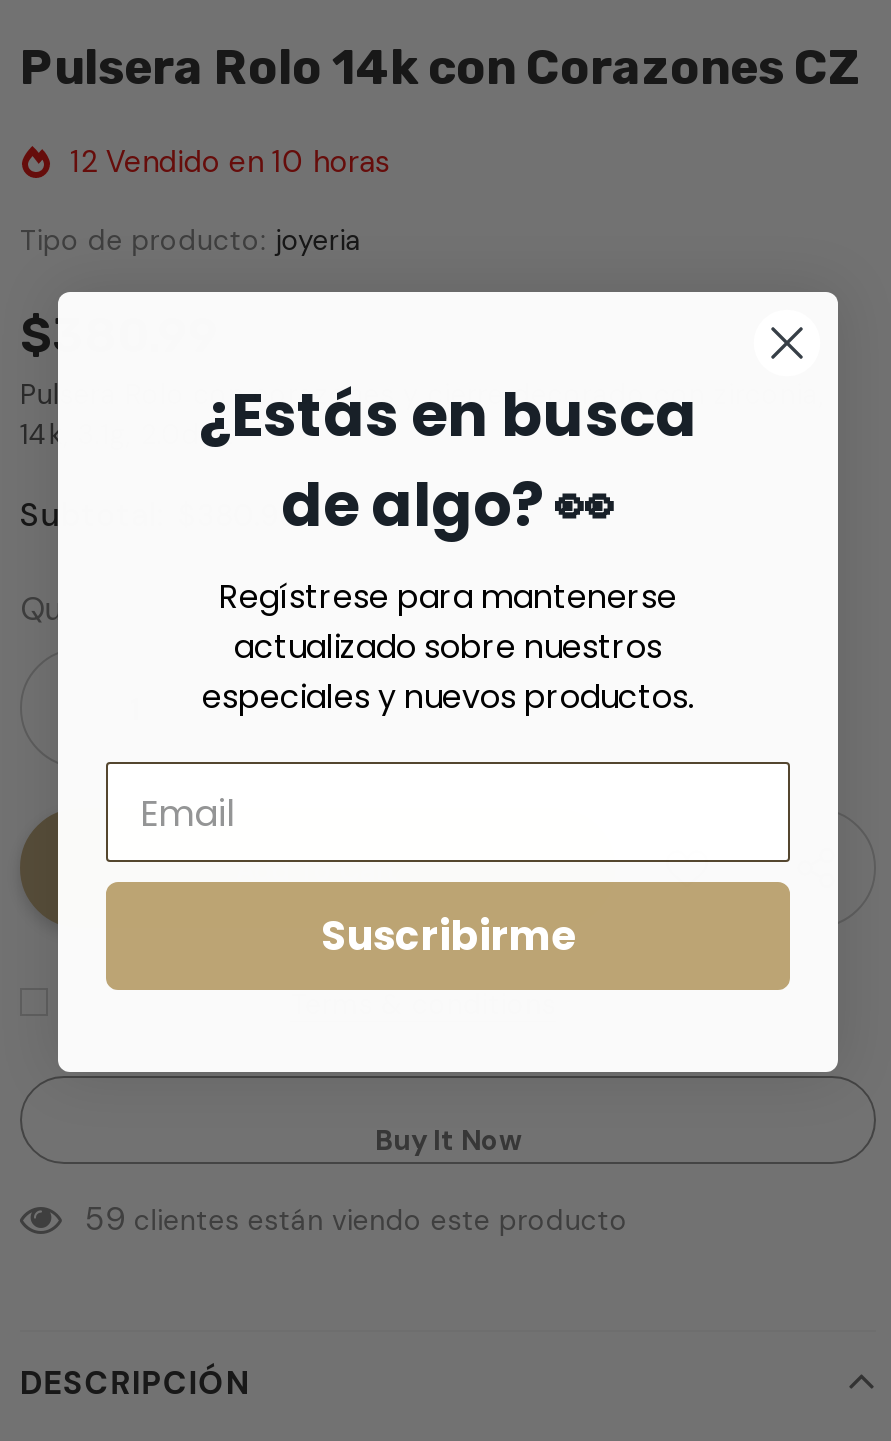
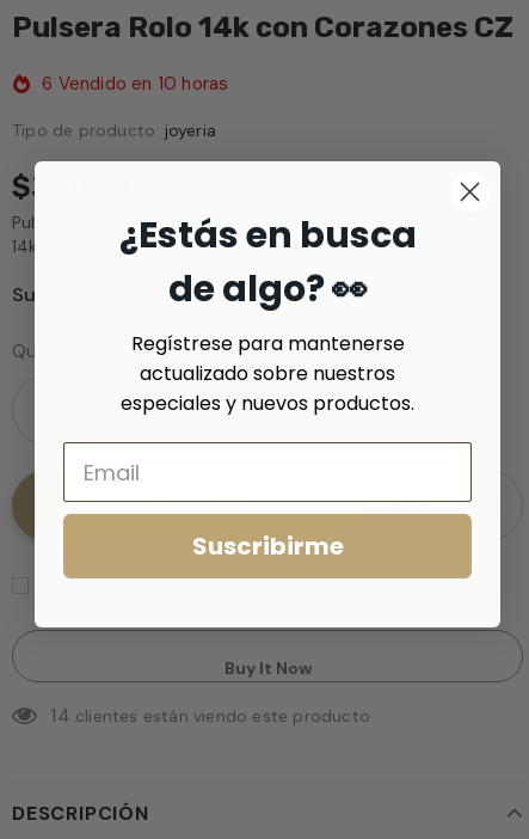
- 12 Vendido en 10 horas
+ 6 Vendido en 10 horas

- 59 clientes están viendo este producto
+ 14 clientes están viendo este producto
